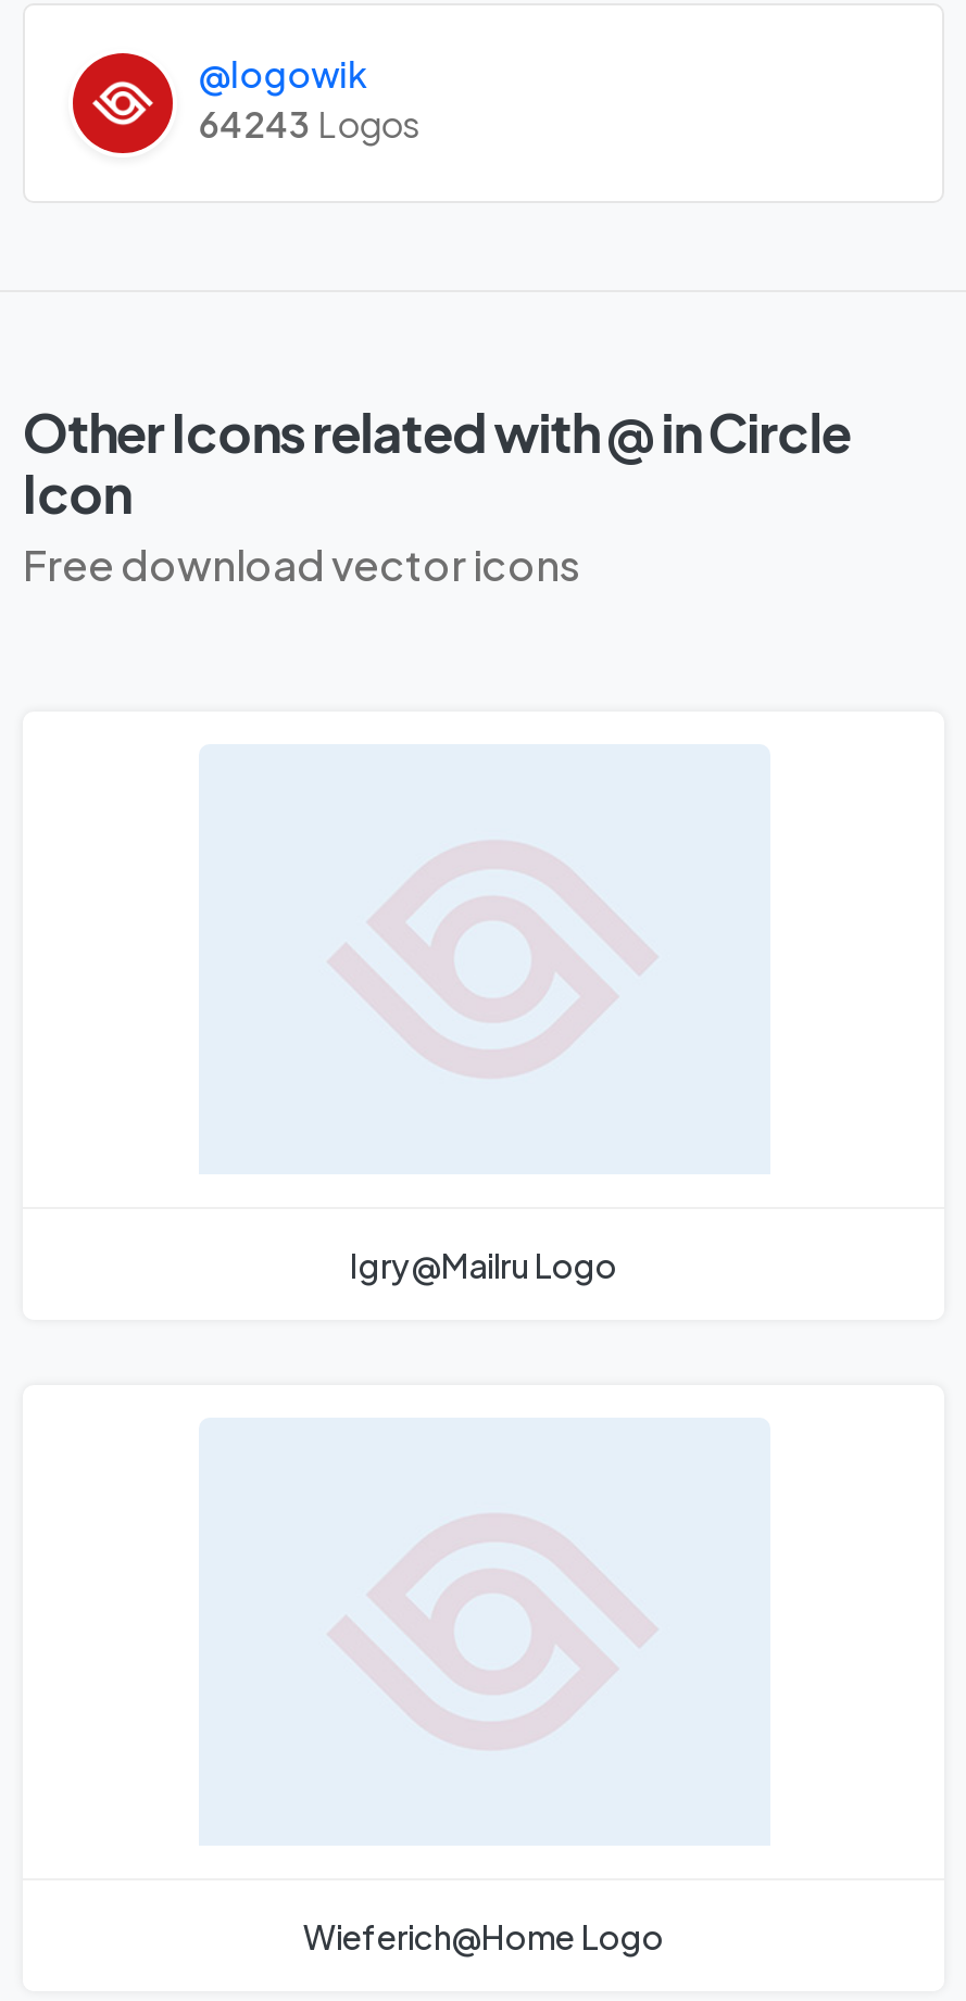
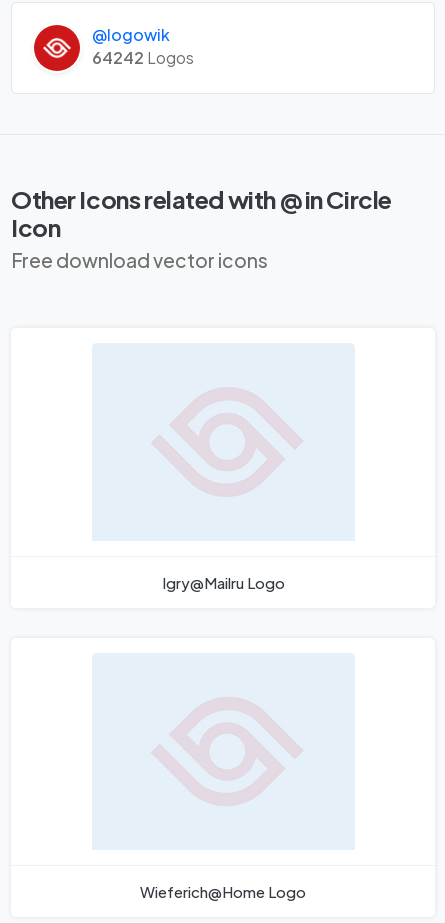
- 64243 Logos
+ 64242 Logos
